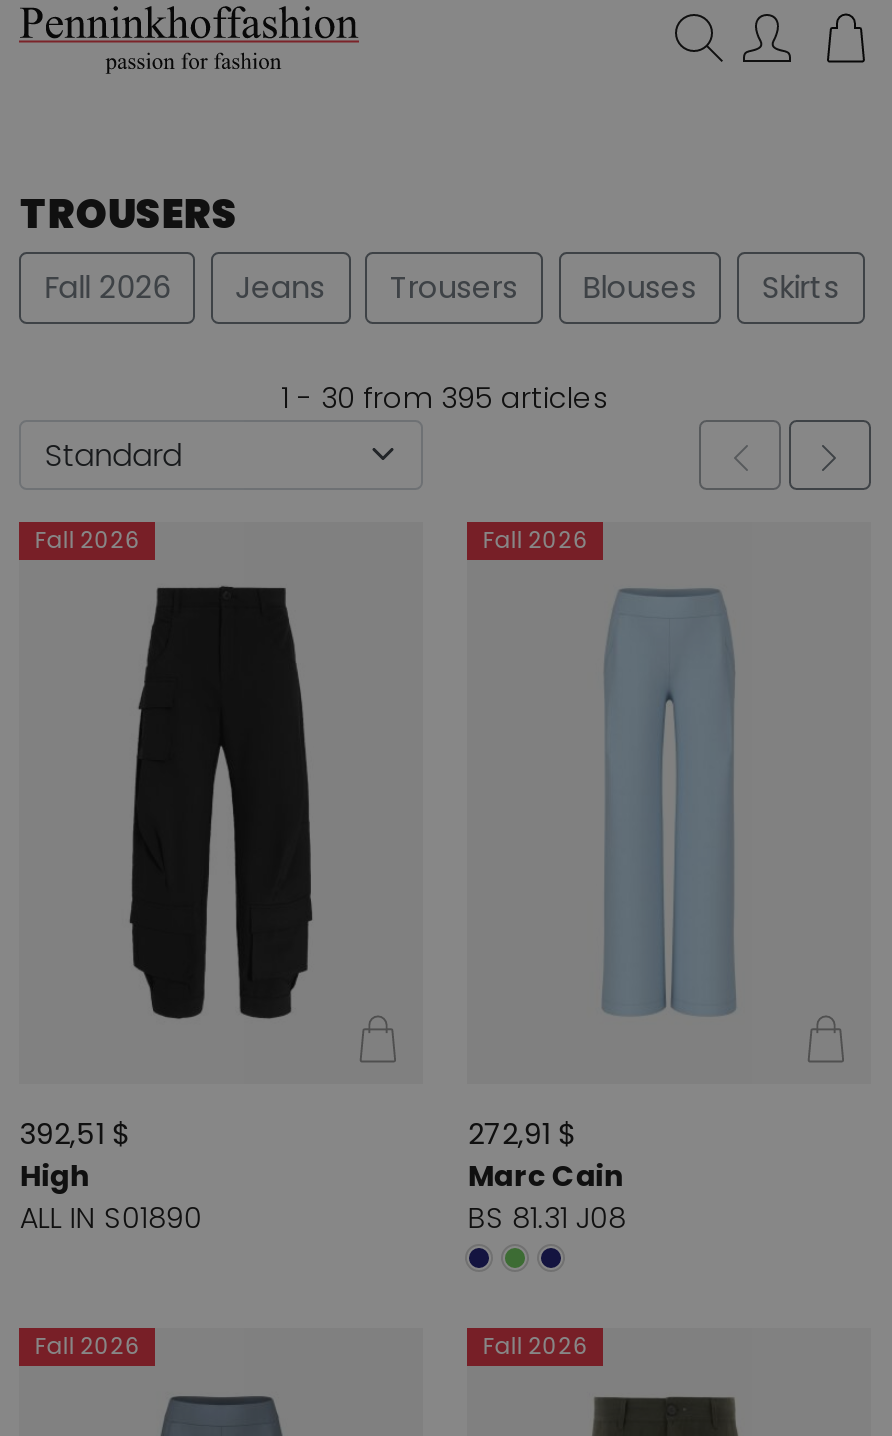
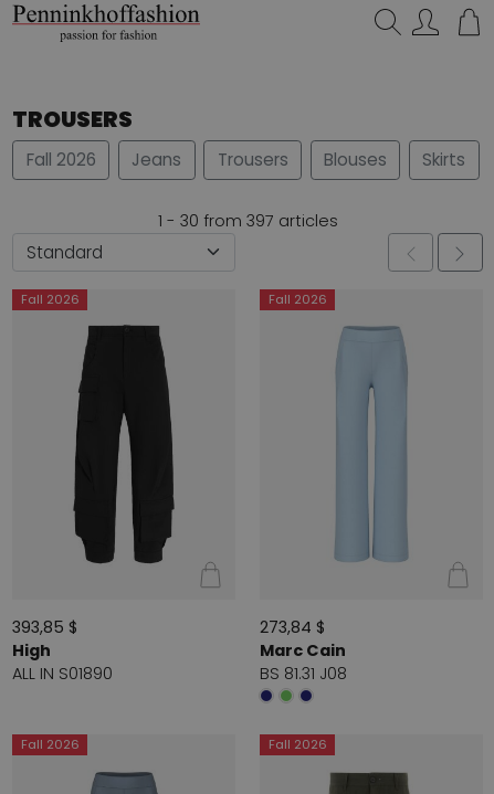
- 1 - 30 from 395 articles
+ 1 - 30 from 397 articles

- 392,51 $
+ 393,85 $

- 272,91 $
+ 273,84 $
